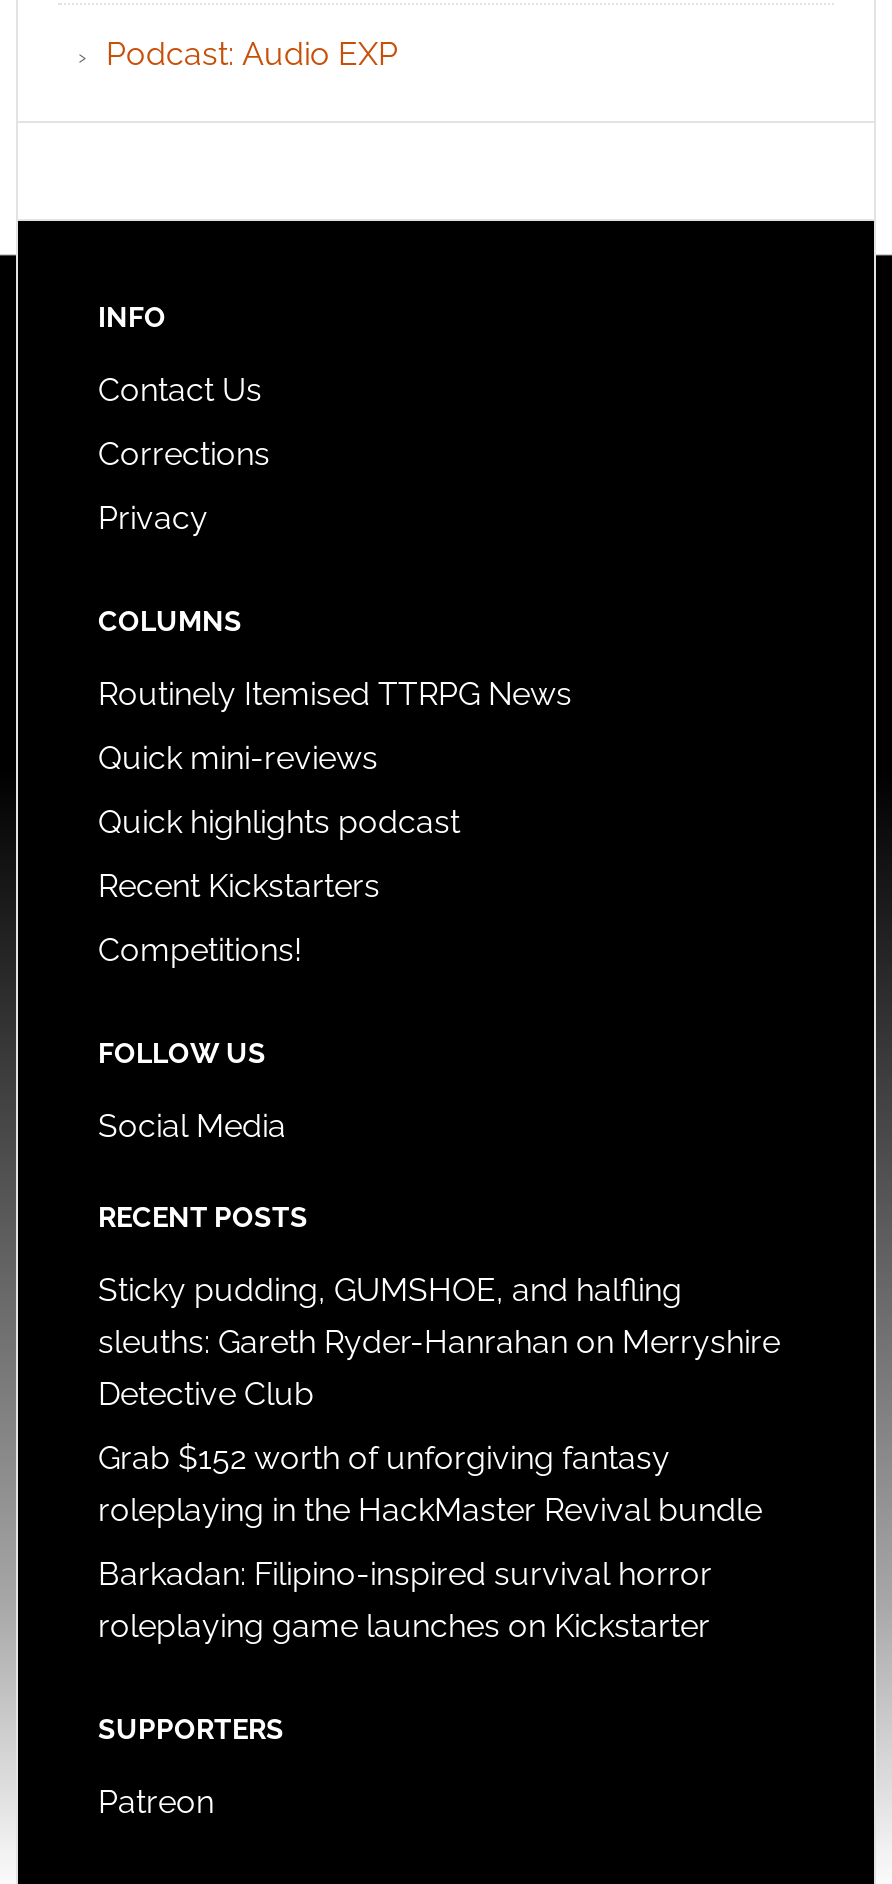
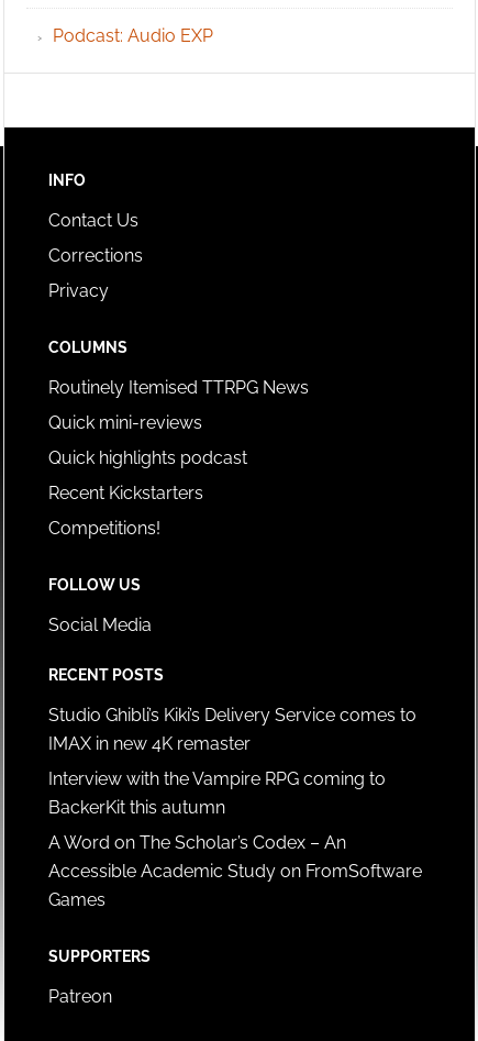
- Sticky pudding, GUMSHOE, and halfling
- sleuths: Gareth Ryder-Hanrahan on Merryshire
- Detective Club
+ Studio Ghibli’s Kiki’s Delivery Service comes to
+ IMAX in new 4K remaster

- Grab $152 worth of unforgiving fantasy
- roleplaying in the HackMaster Revival bundle
+ Interview with the Vampire RPG coming to
+ BackerKit this autumn

- Barkadan: Filipino-inspired survival horror
- roleplaying game launches on Kickstarter
+ A Word on The Scholar’s Codex – An
+ Accessible Academic Study on FromSoftware
+ Games
